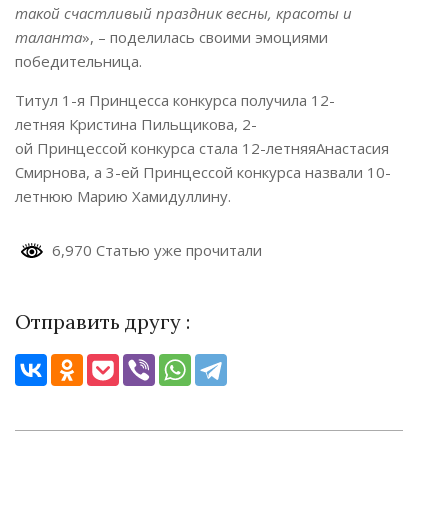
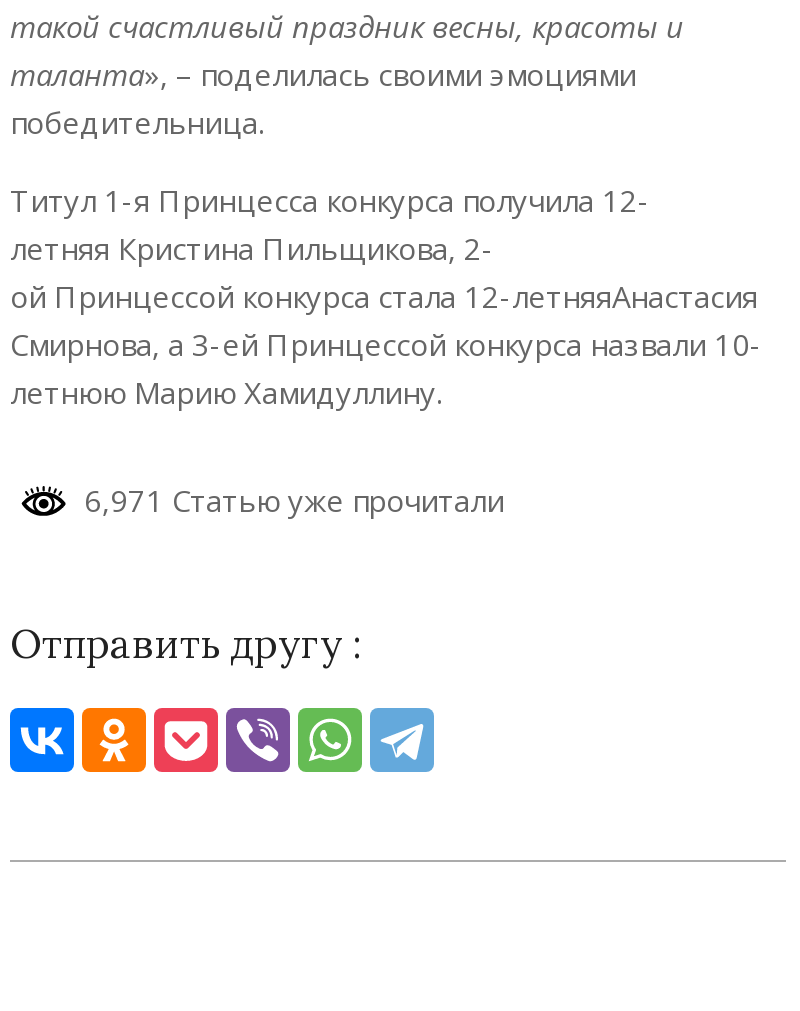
- 6,970 Статью уже прочитали
+ 6,971 Статью уже прочитали
